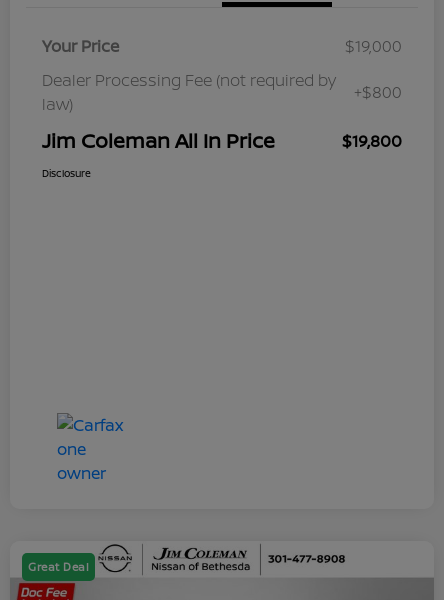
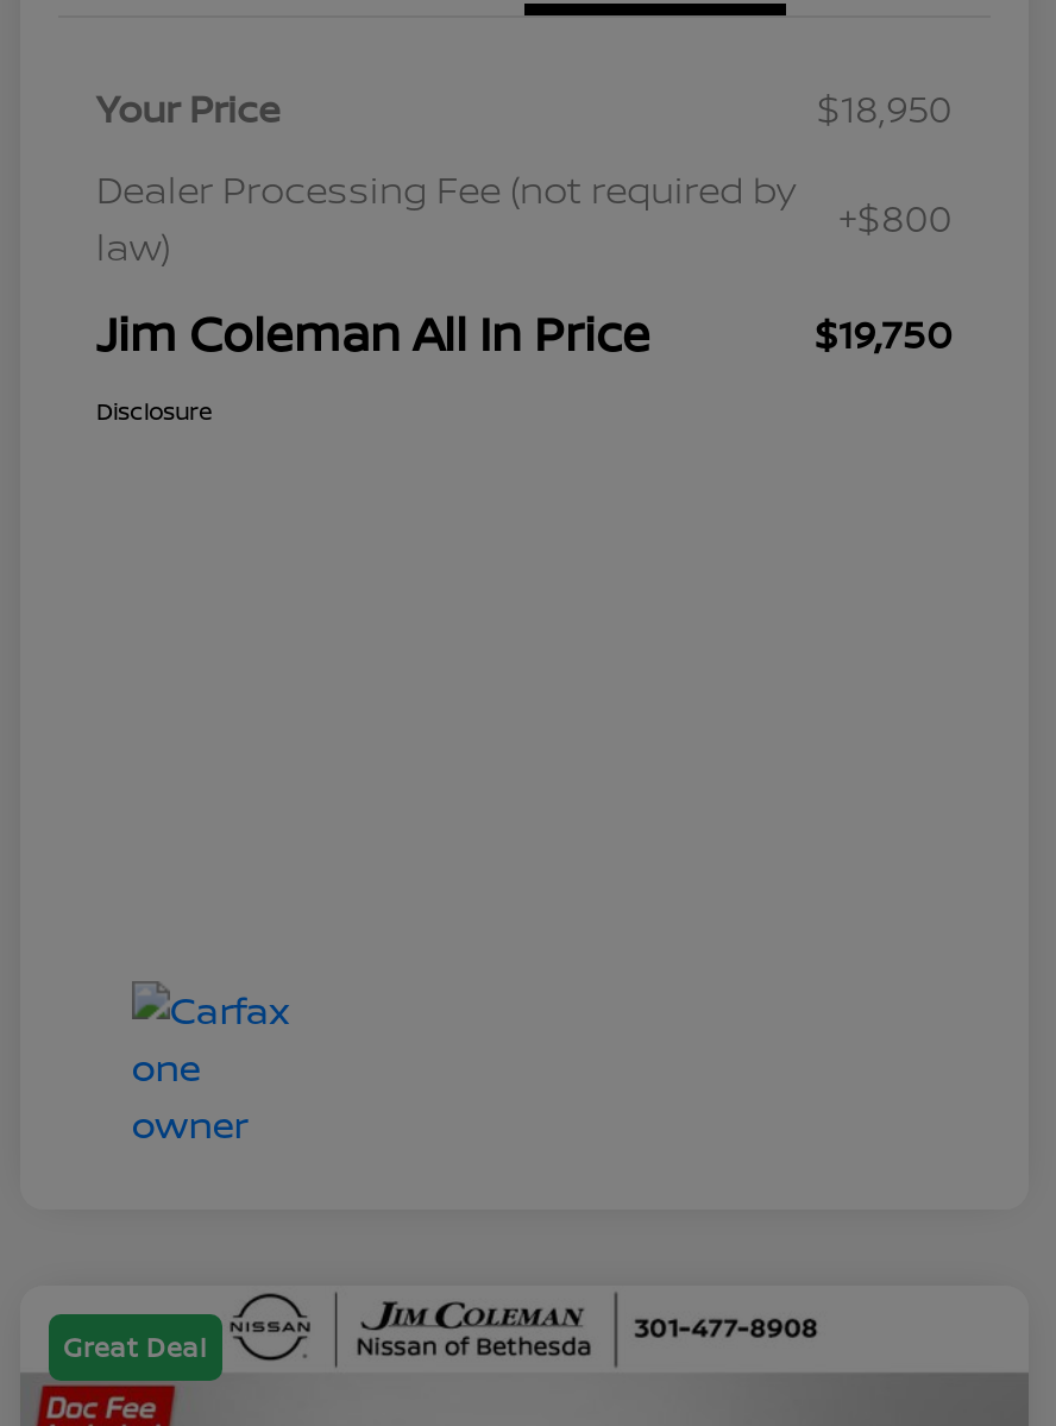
- $19,000
+ $18,950

- $19,800
+ $19,750
